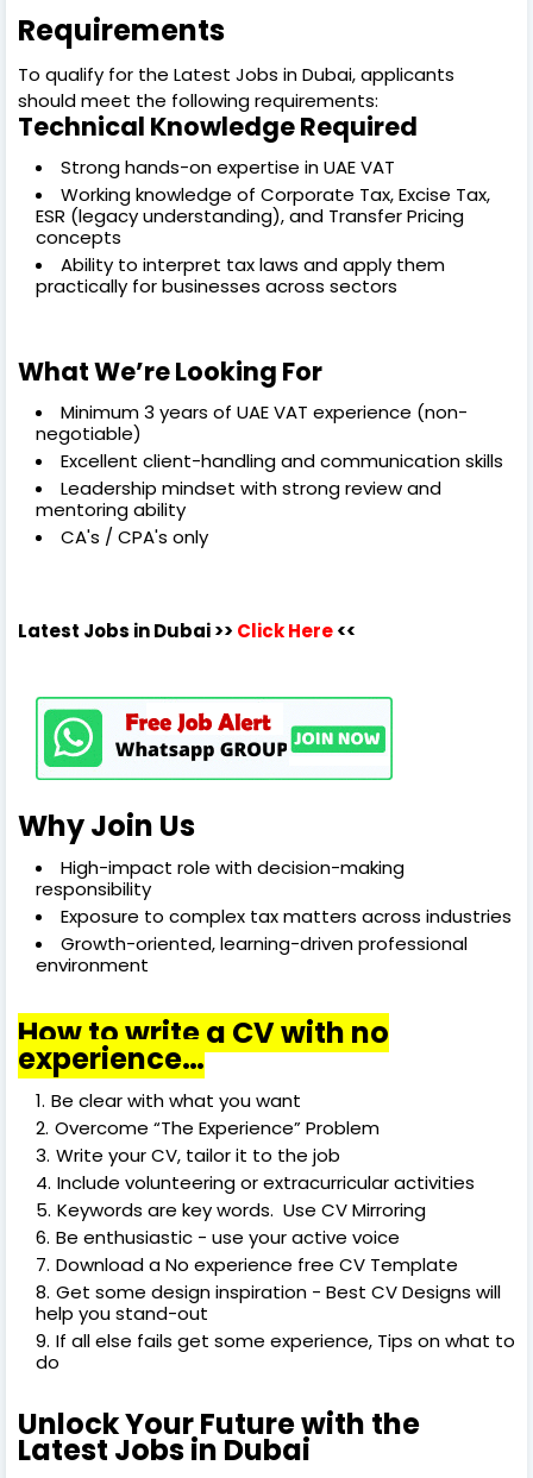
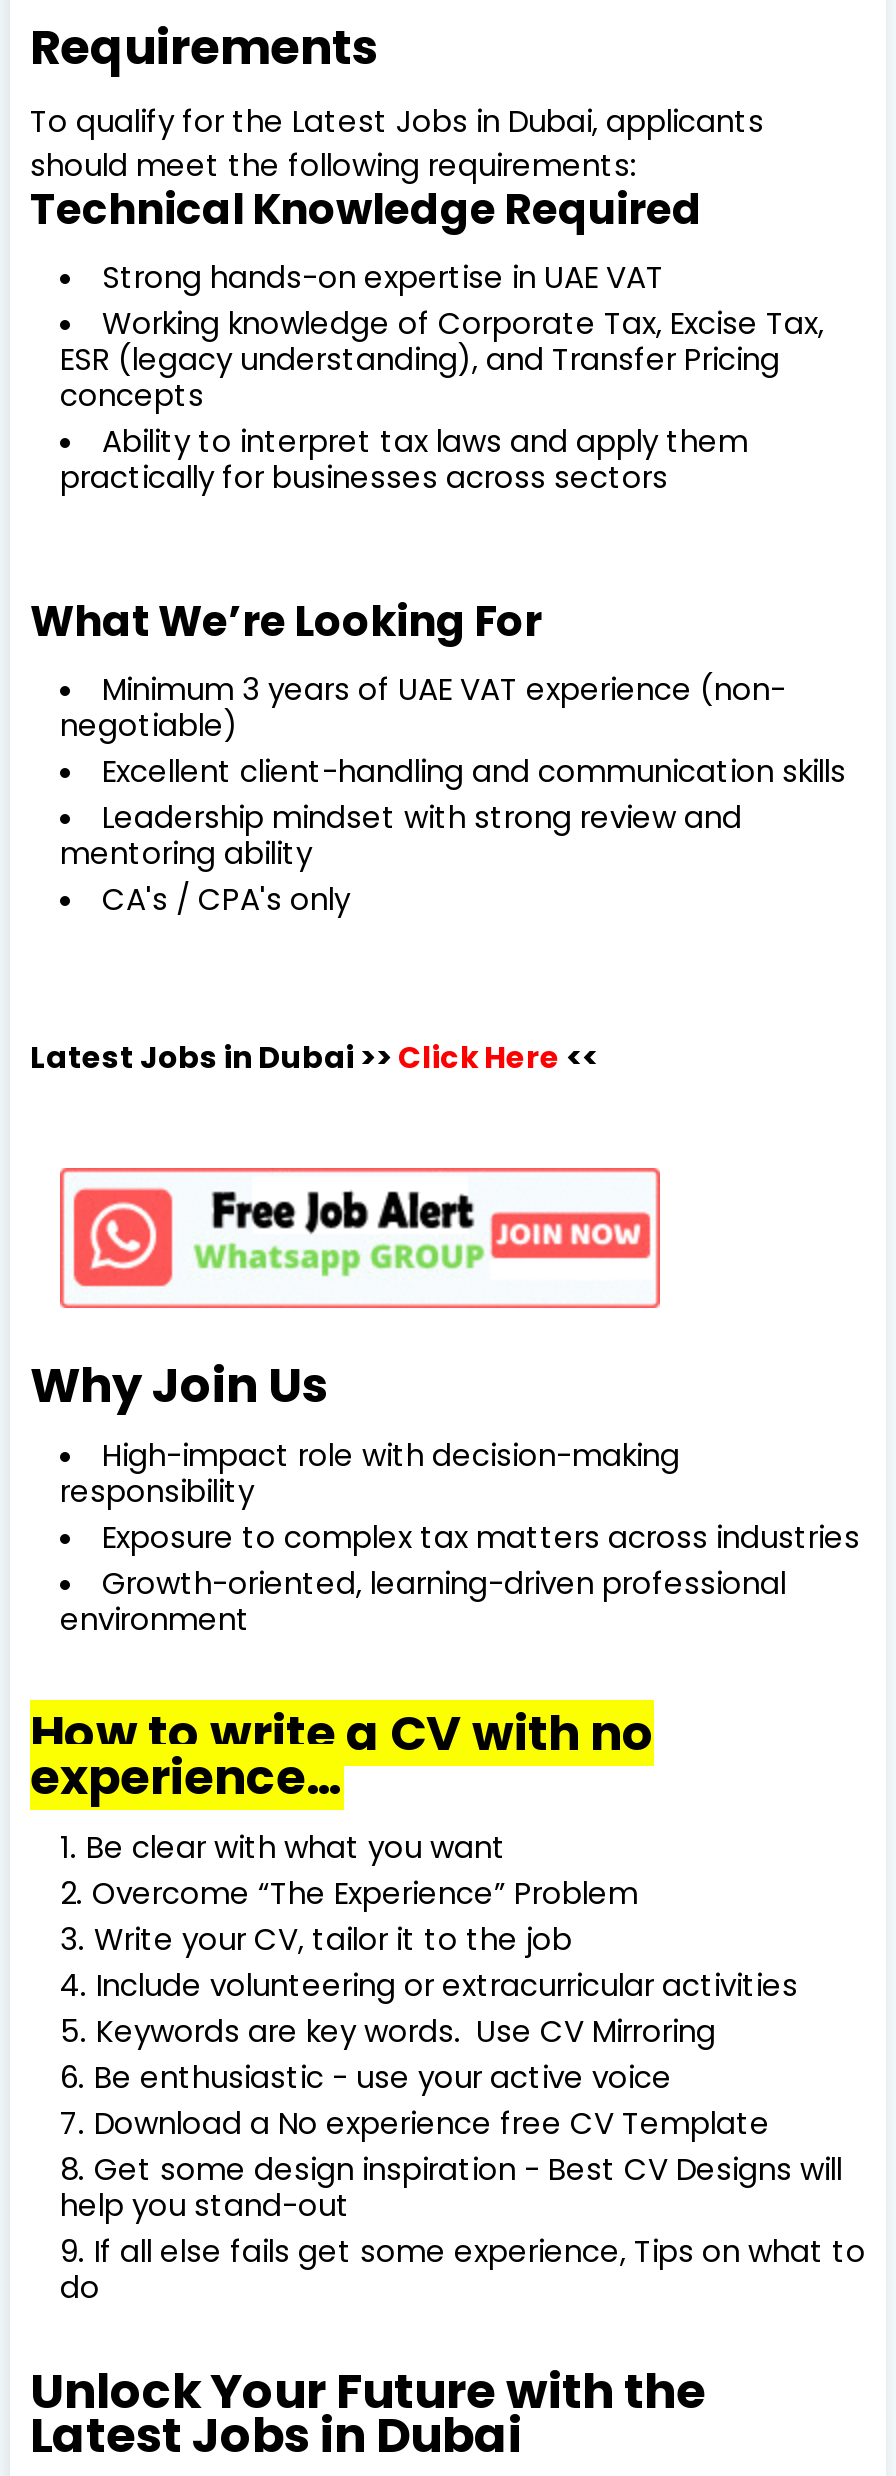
- [image]
+ [image]
